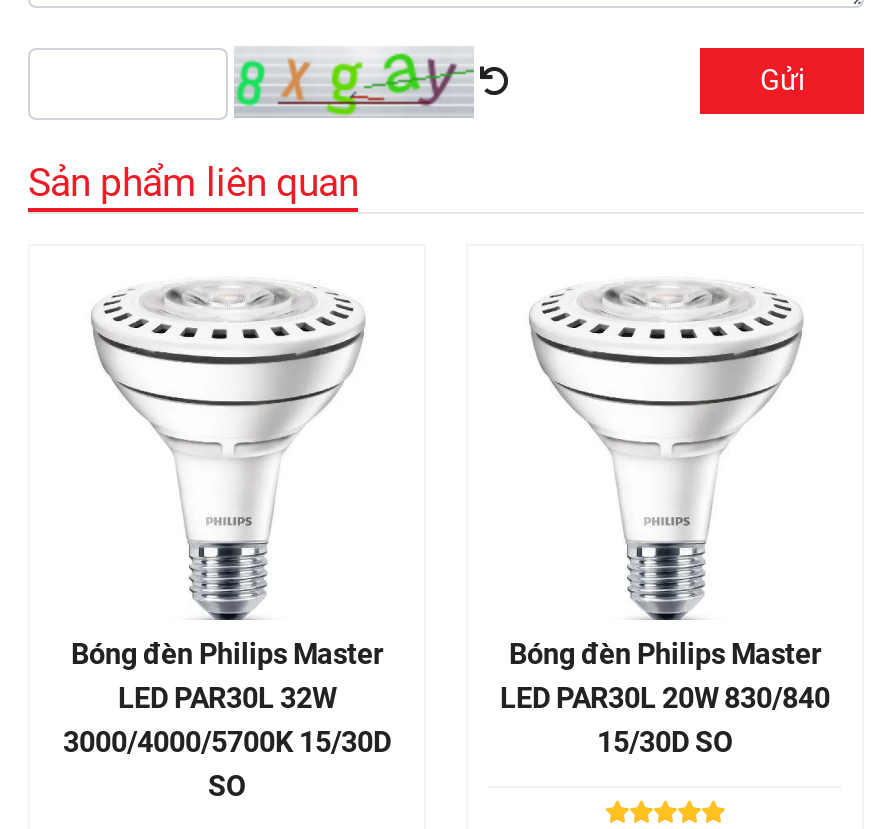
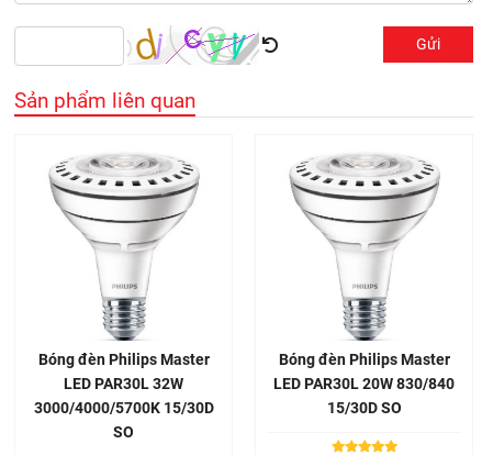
- [image]
+ [image]
